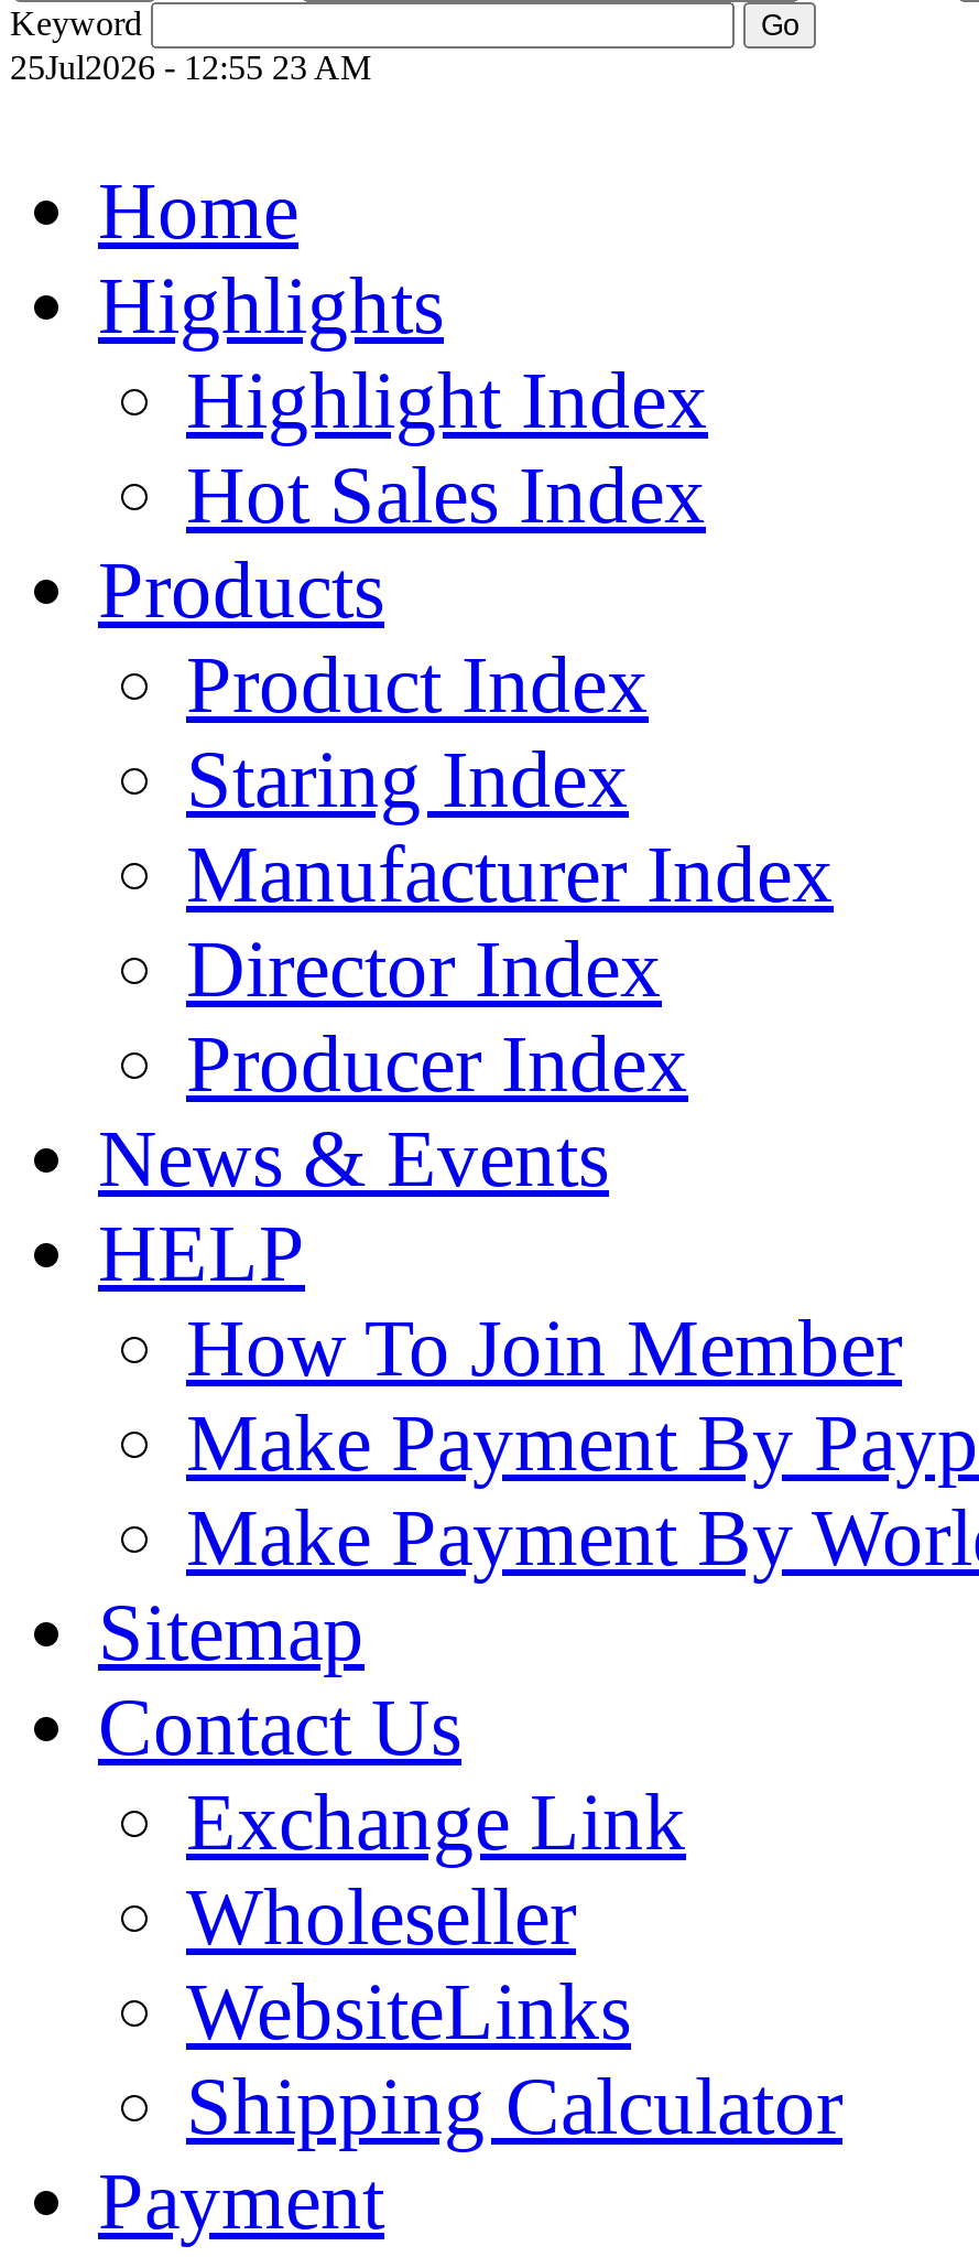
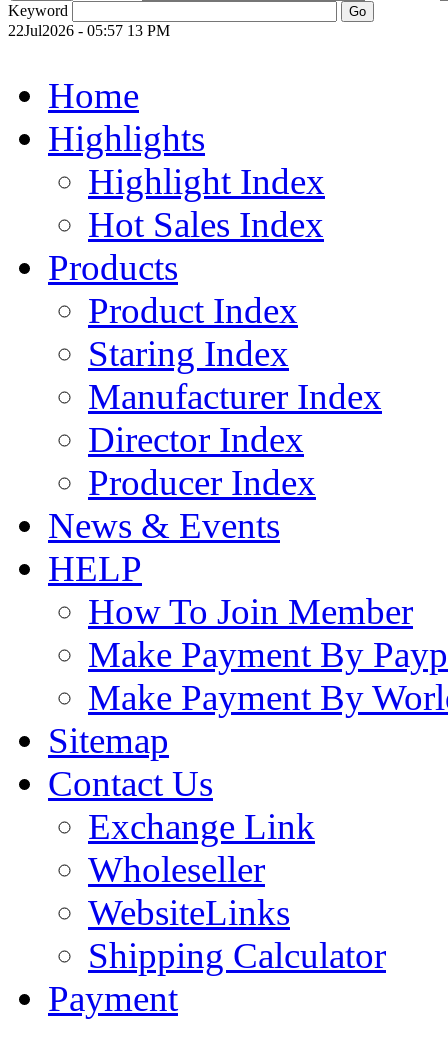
- 25Jul2026 - 12:55 23 AM
+ 22Jul2026 - 05:57 13 PM
